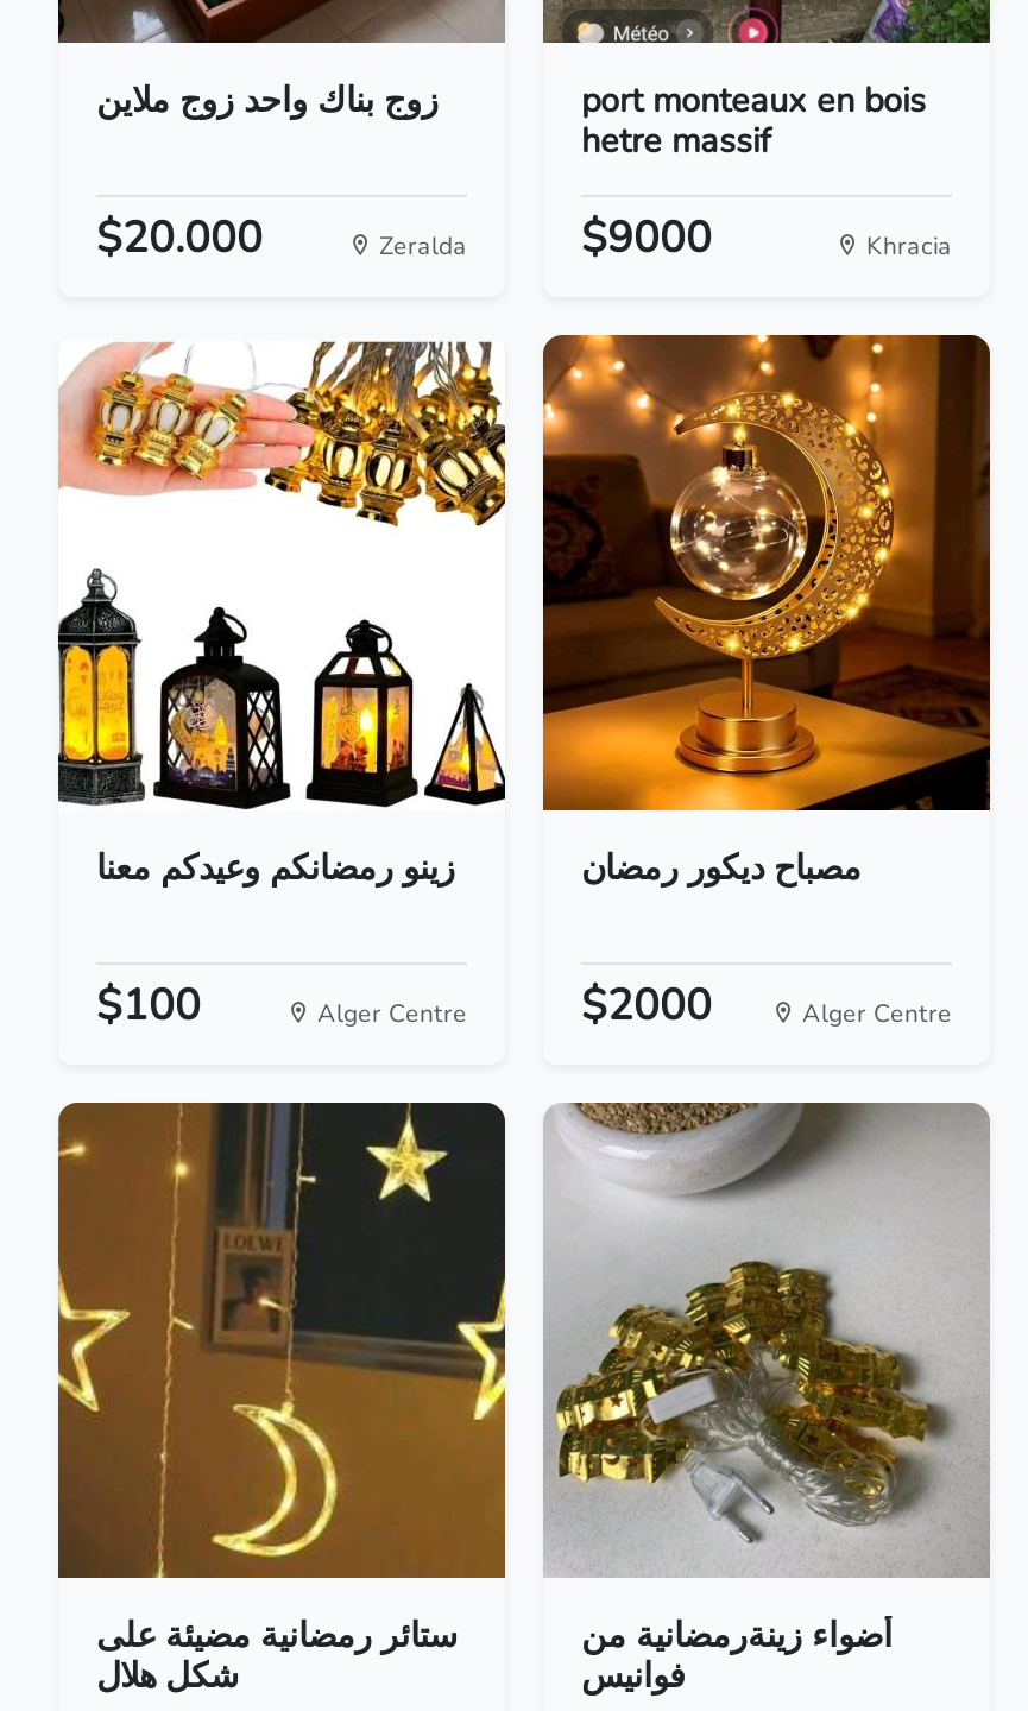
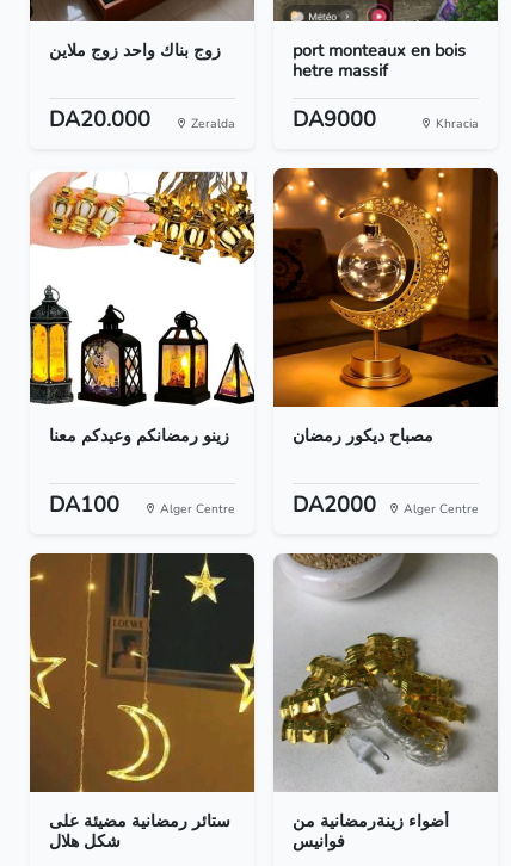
- $20.000
+ DA20.000

- $9000
+ DA9000

- $100
+ DA100

- $2000
+ DA2000
